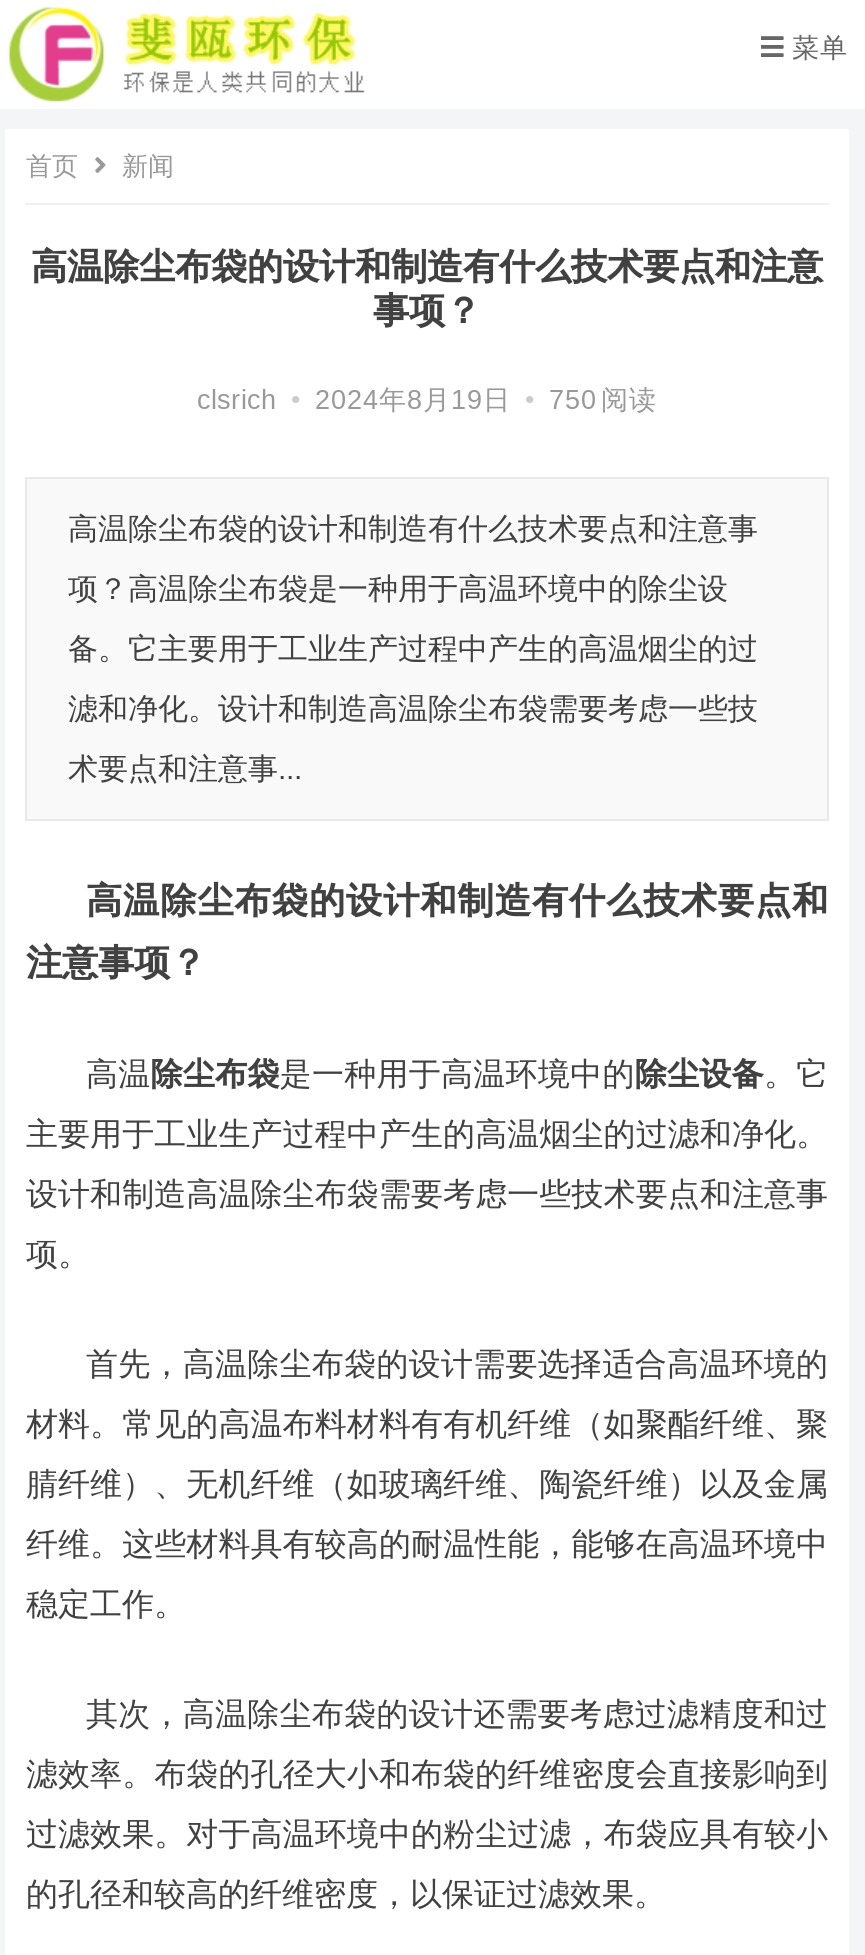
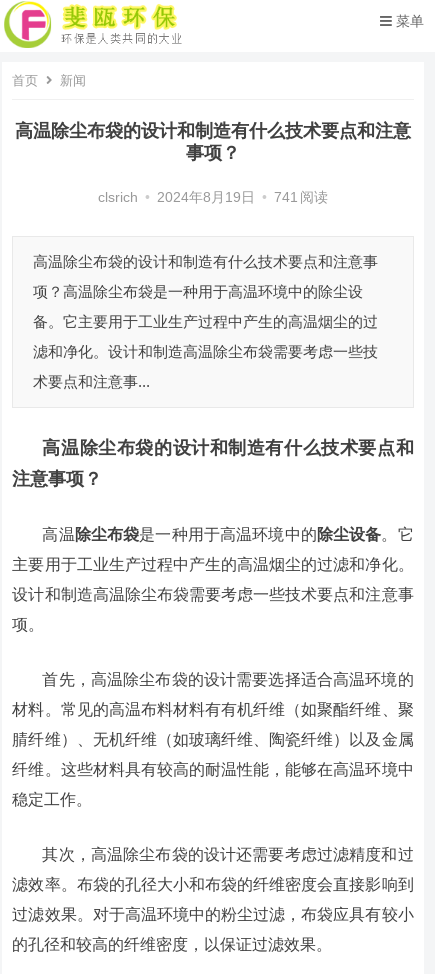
- clsrich • 2024年8月19日 • 750 阅读
+ clsrich • 2024年8月19日 • 741 阅读
